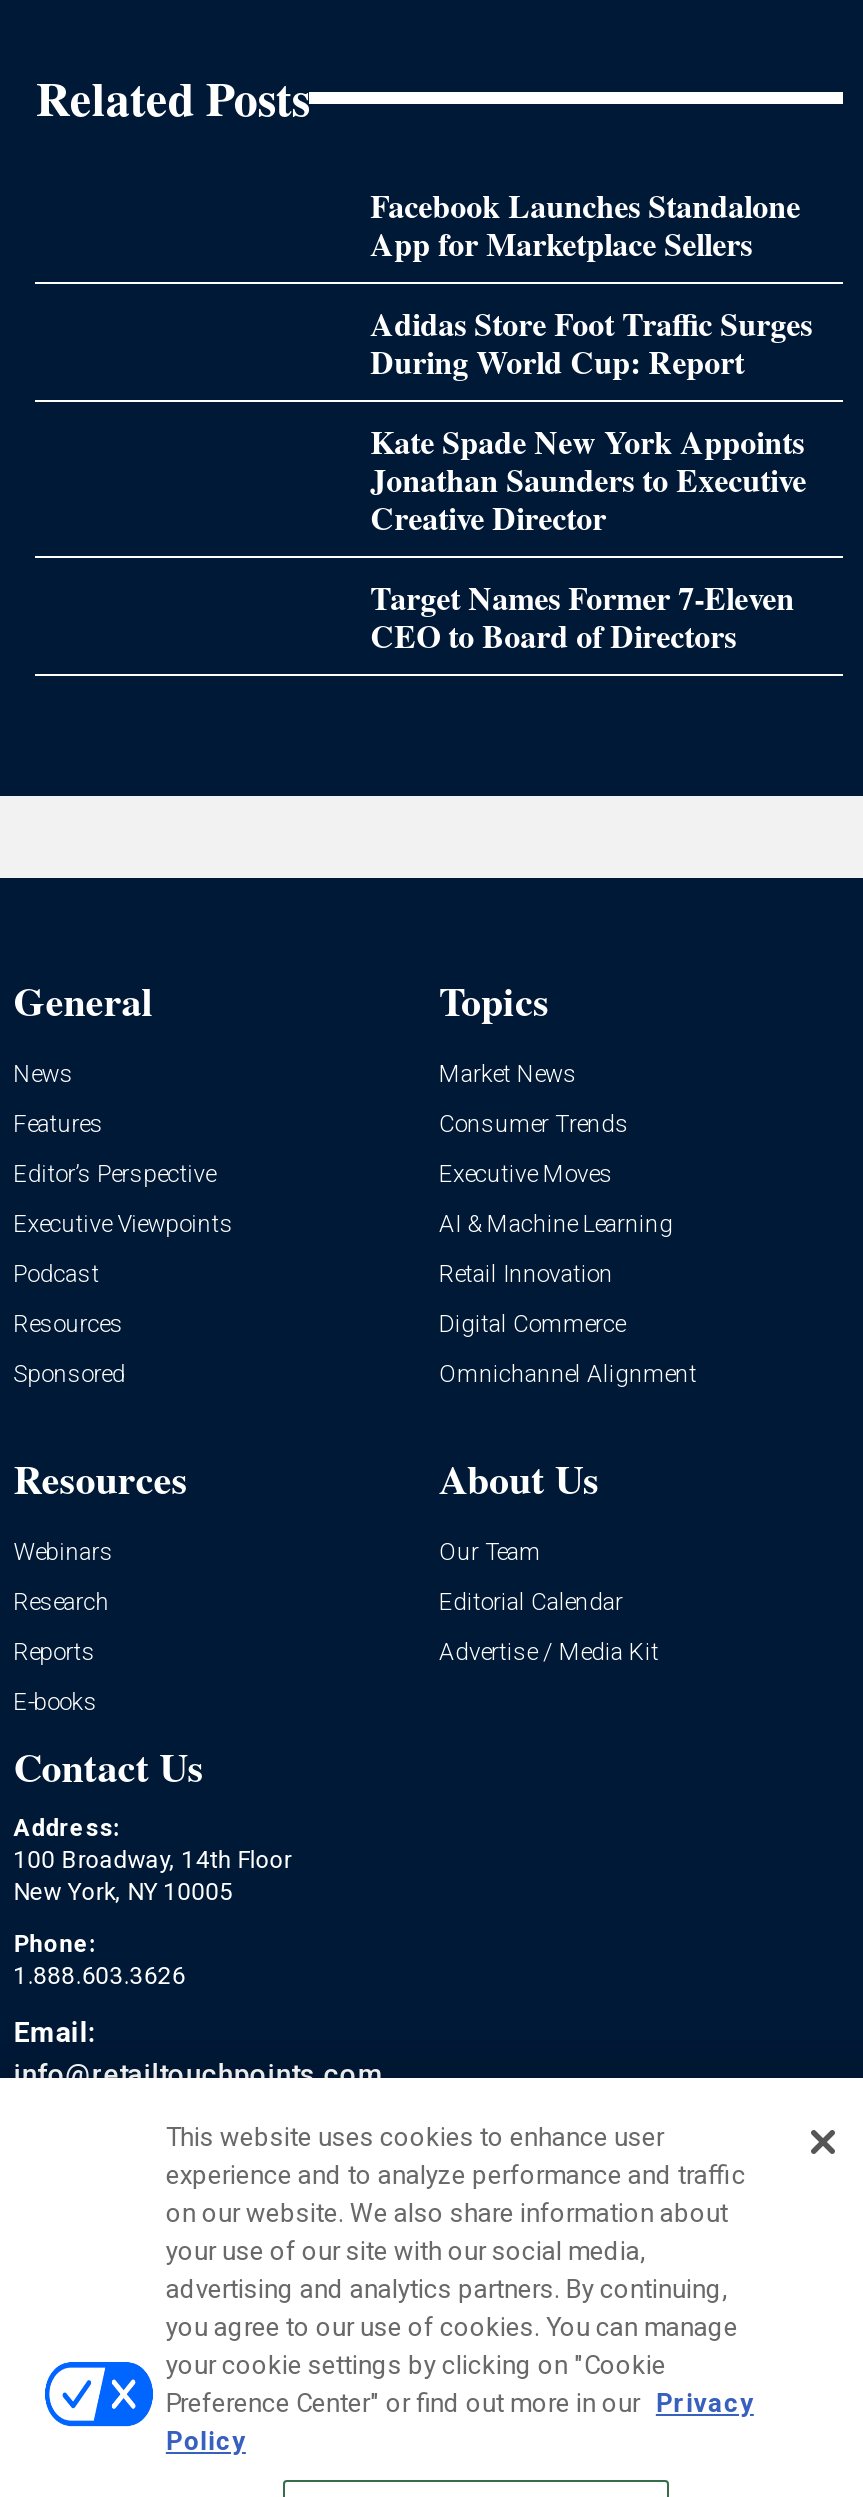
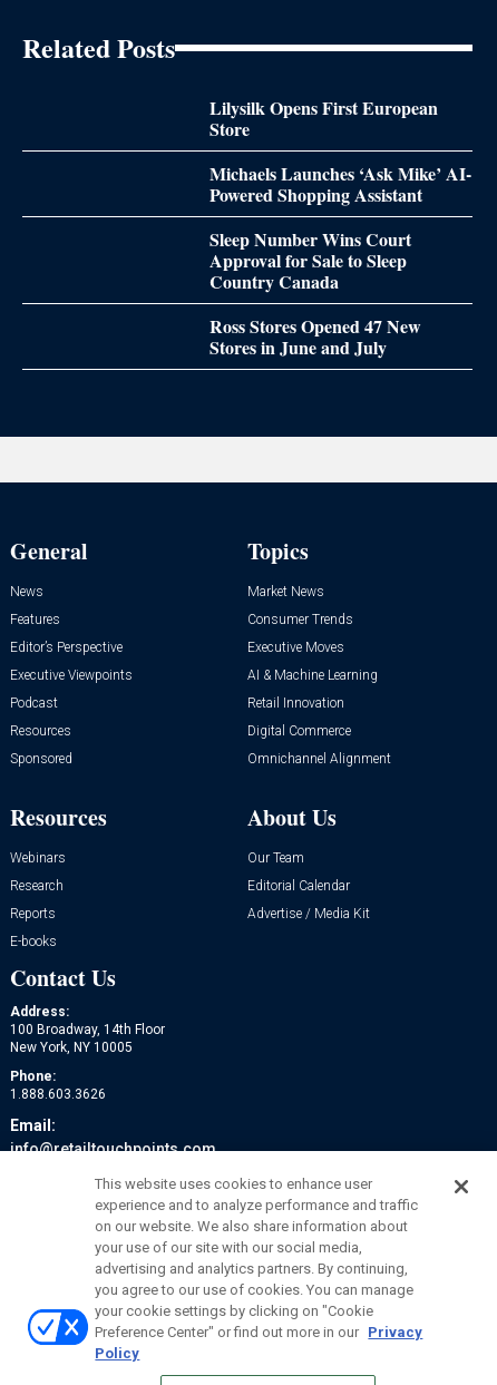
- Facebook Launches Standalone
- App for Marketplace Sellers
+ Lilysilk Opens First European
+ Store

- Adidas Store Foot Traffic Surges
- During World Cup: Report
+ Michaels Launches ‘Ask Mike’ AI-
+ Powered Shopping Assistant

- Kate Spade New York Appoints
- Jonathan Saunders to Executive
- Creative Director
+ Sleep Number Wins Court
+ Approval for Sale to Sleep
+ Country Canada

- Target Names Former 7-Eleven
- CEO to Board of Directors
+ Ross Stores Opened 47 New
+ Stores in June and July
